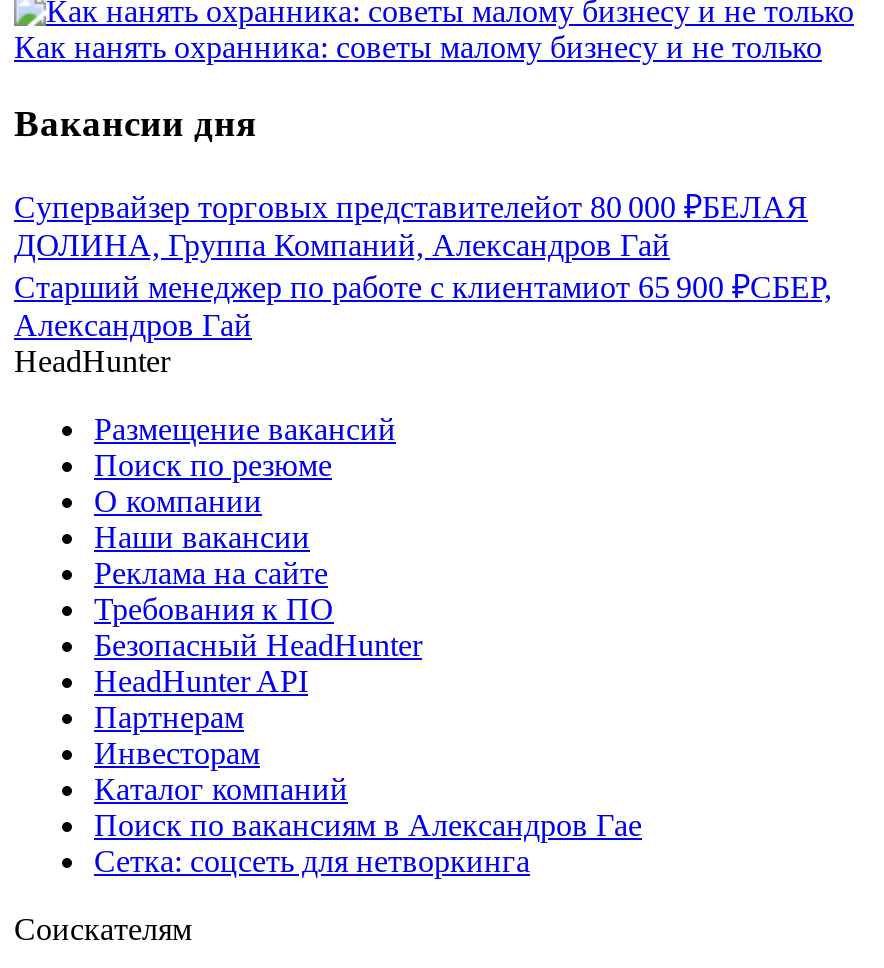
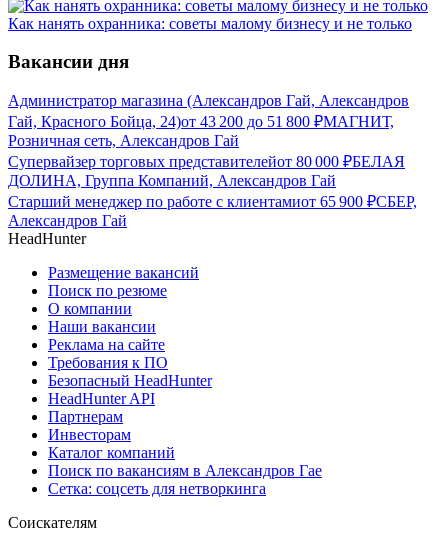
+ Администратор магазина (Александров Гай, Александров
+ Гай, Красного Бойца, 24)от 43 200 до 51 800 ₽МАГНИТ,
+ Розничная сеть, Александров Гай
